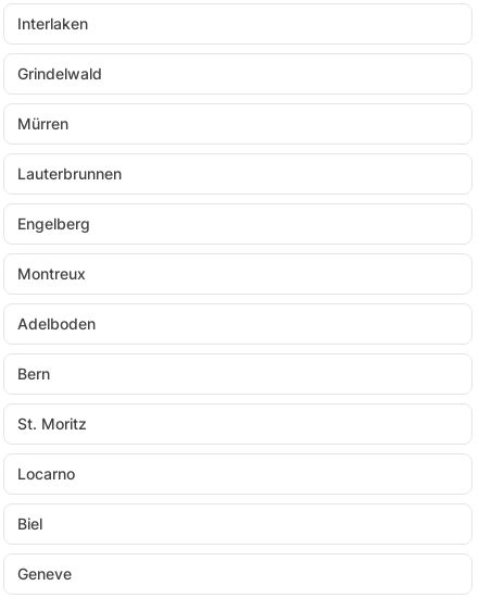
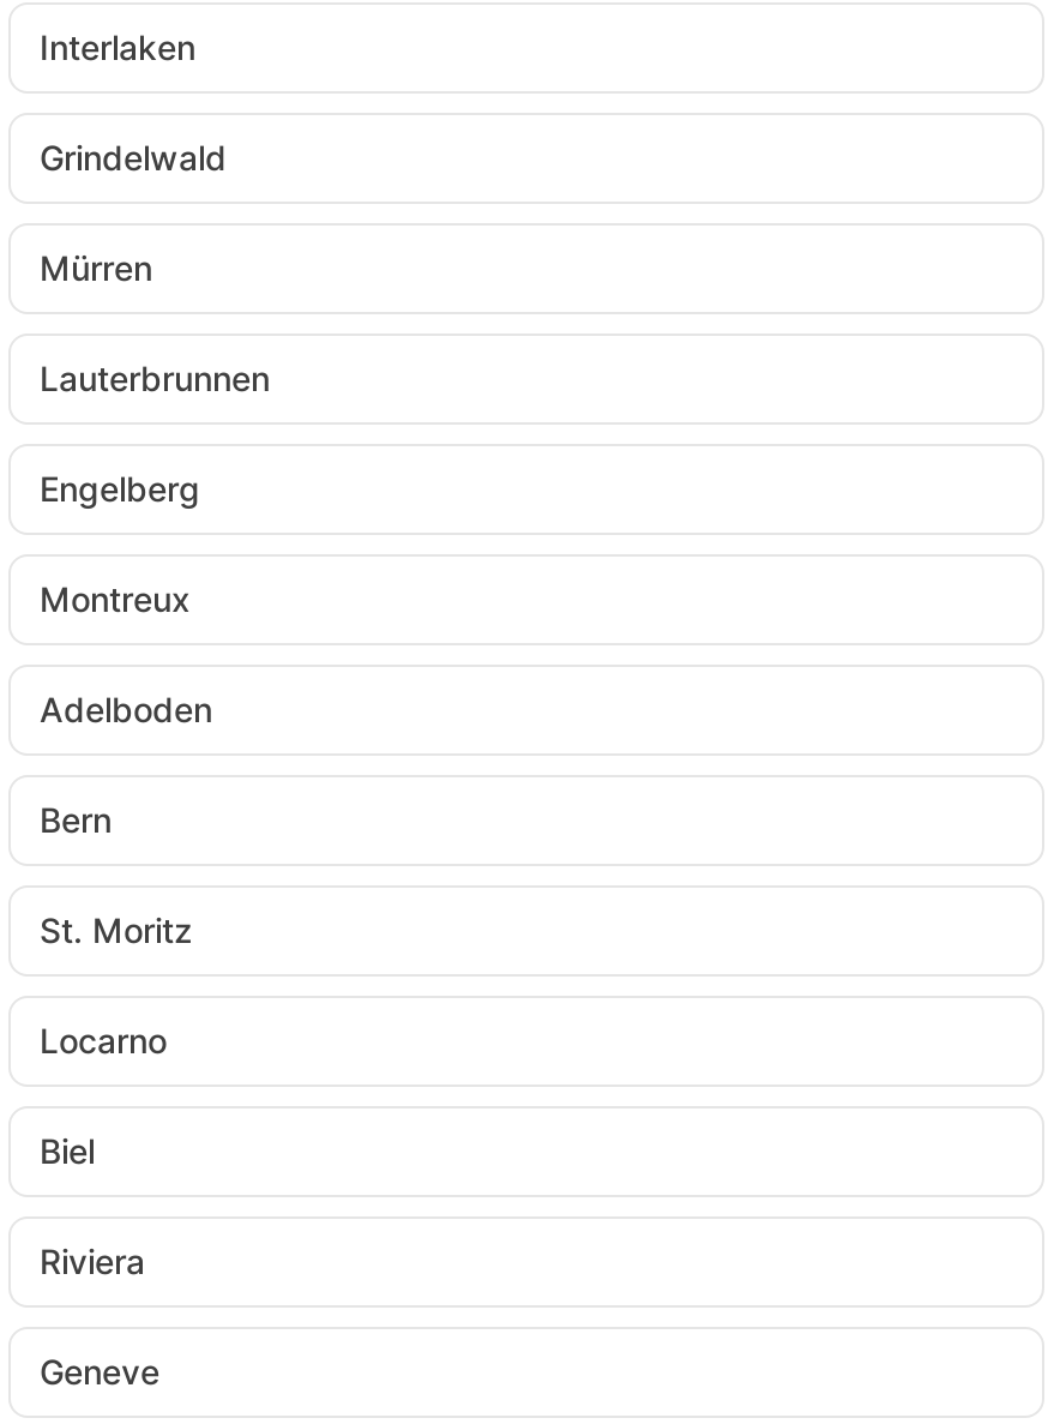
+ Riviera
